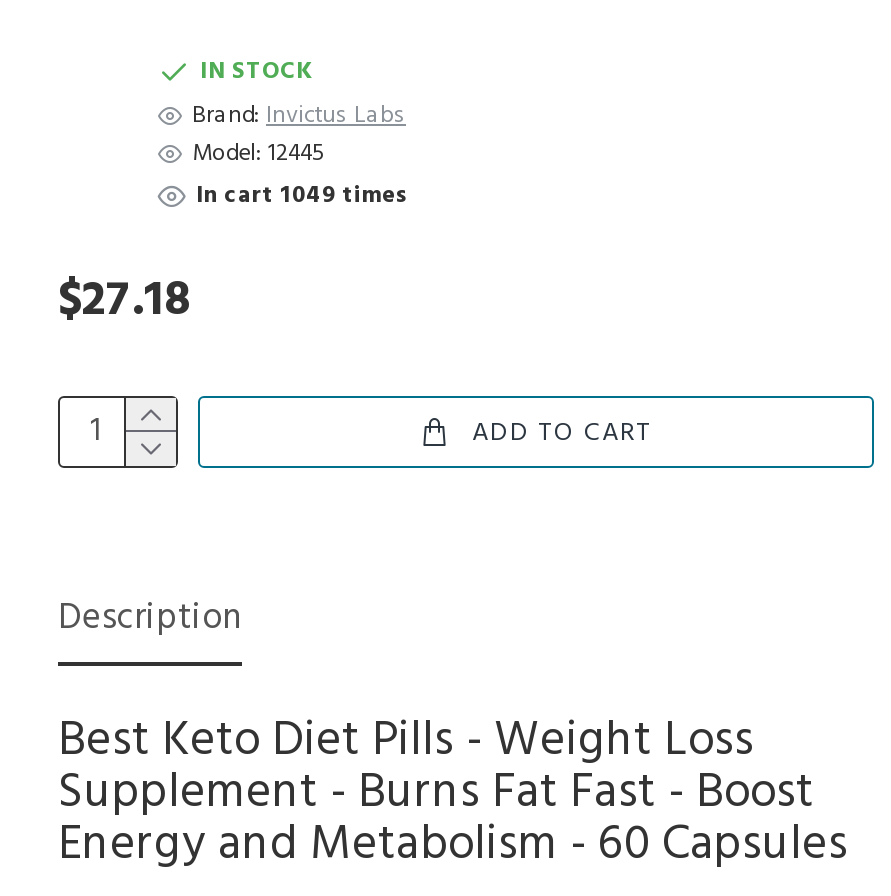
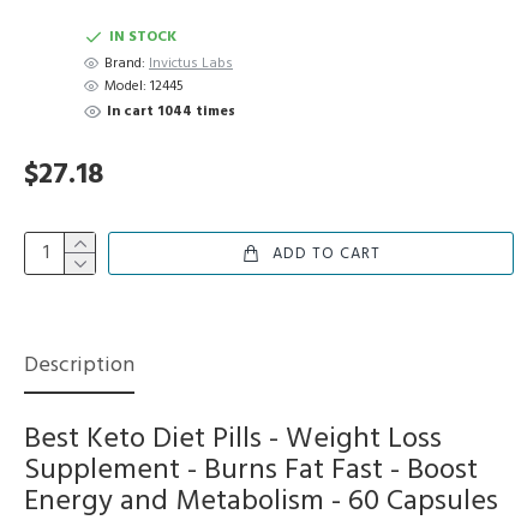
- In cart 1049 times
+ In cart 1044 times
